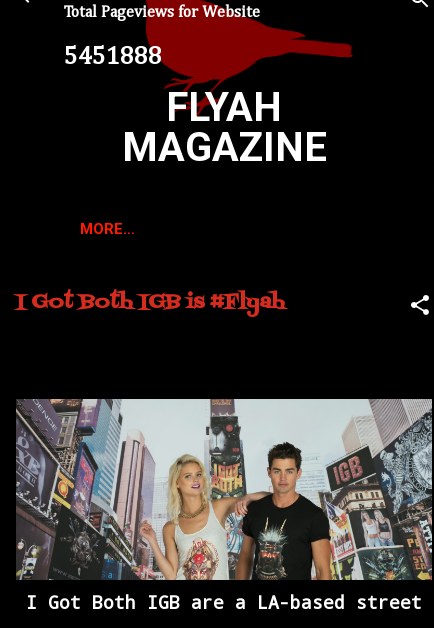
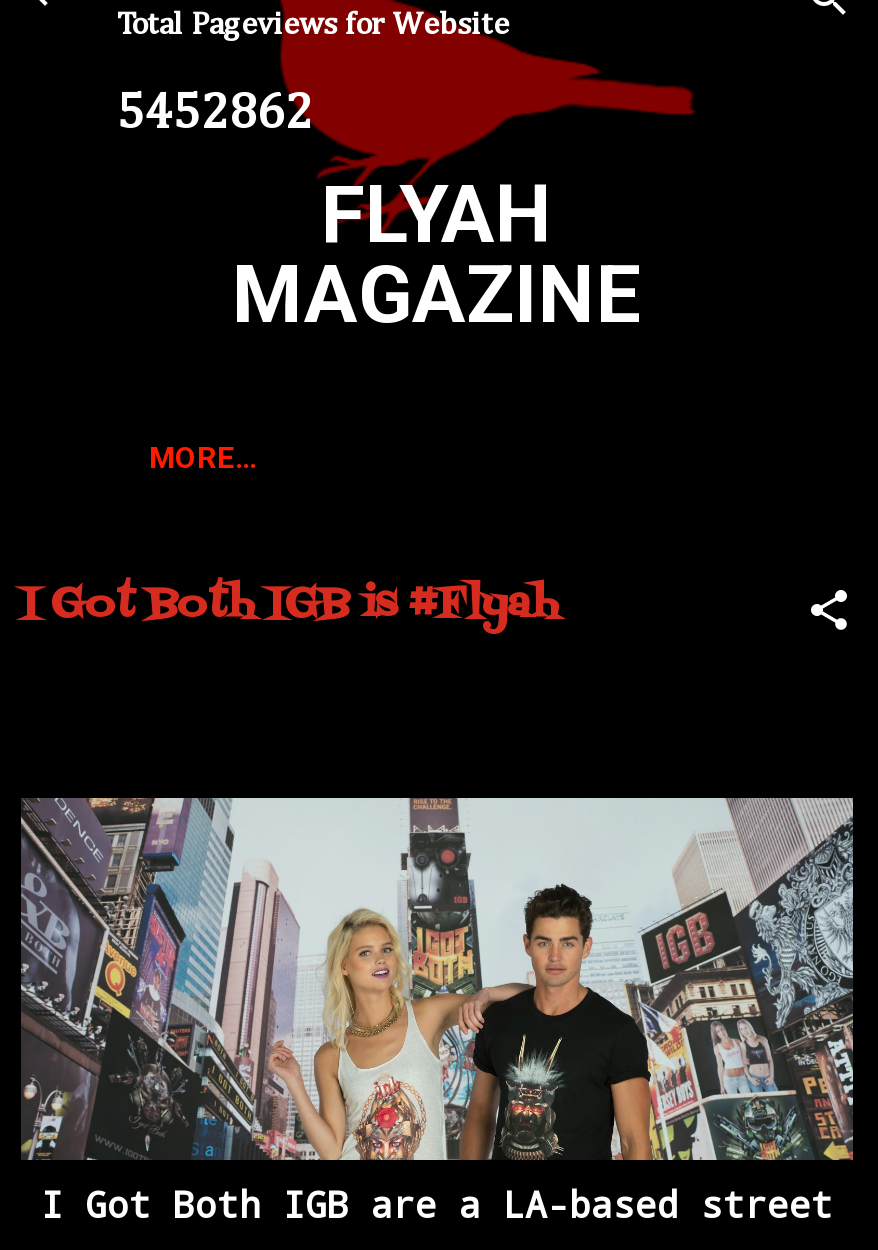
- 5451888
+ 5452862
